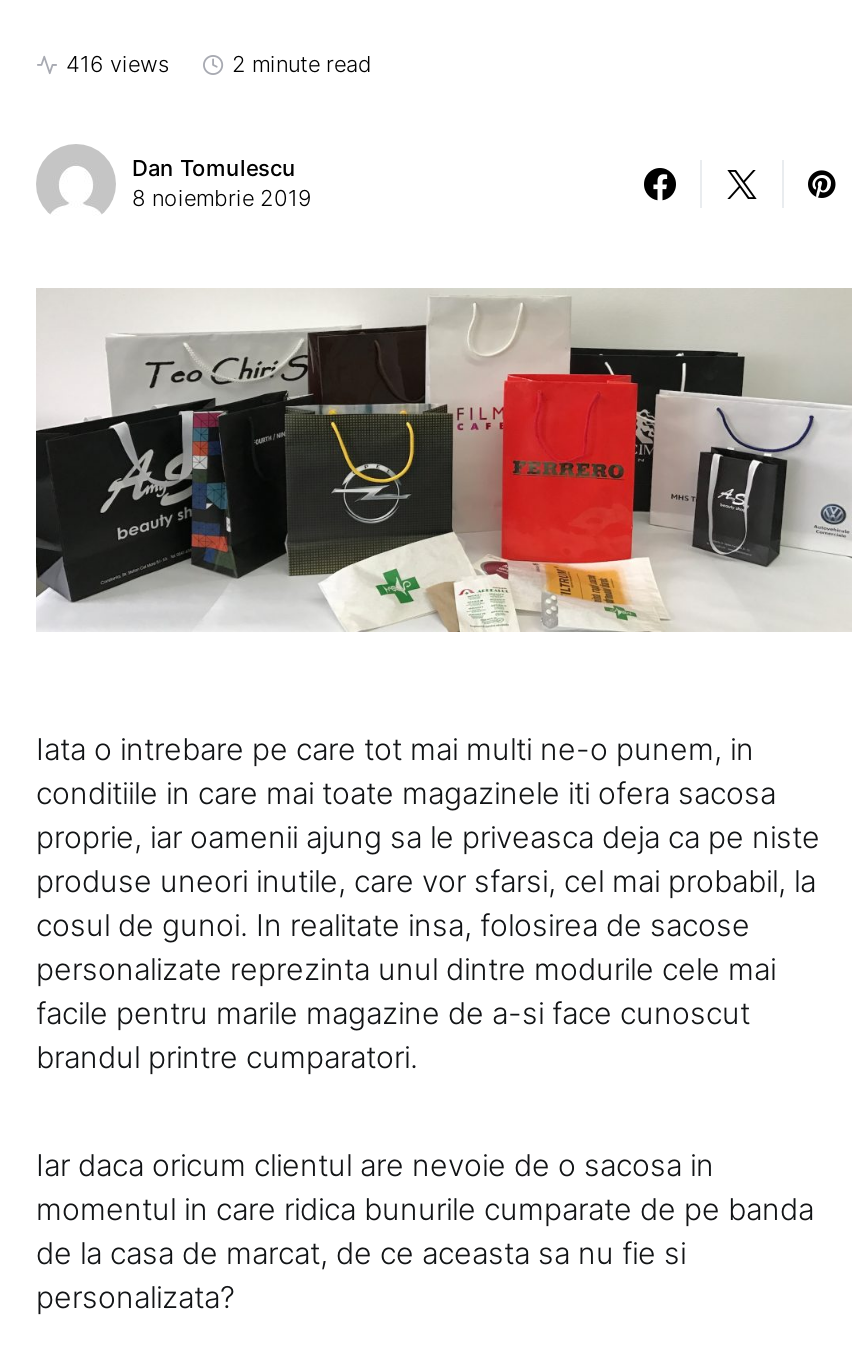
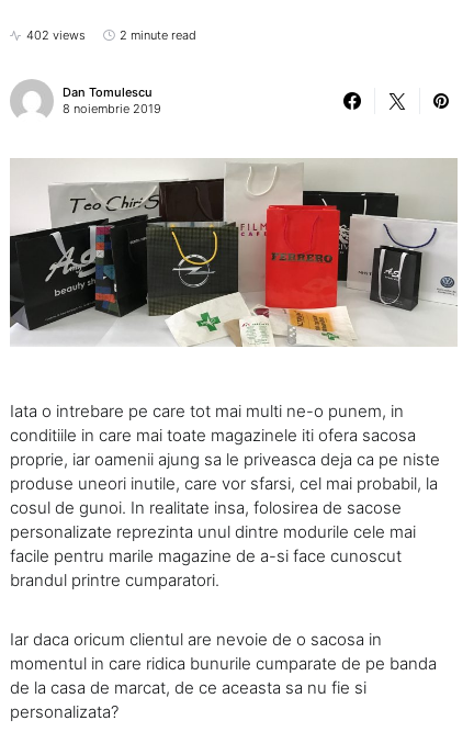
- 416 views
+ 402 views
